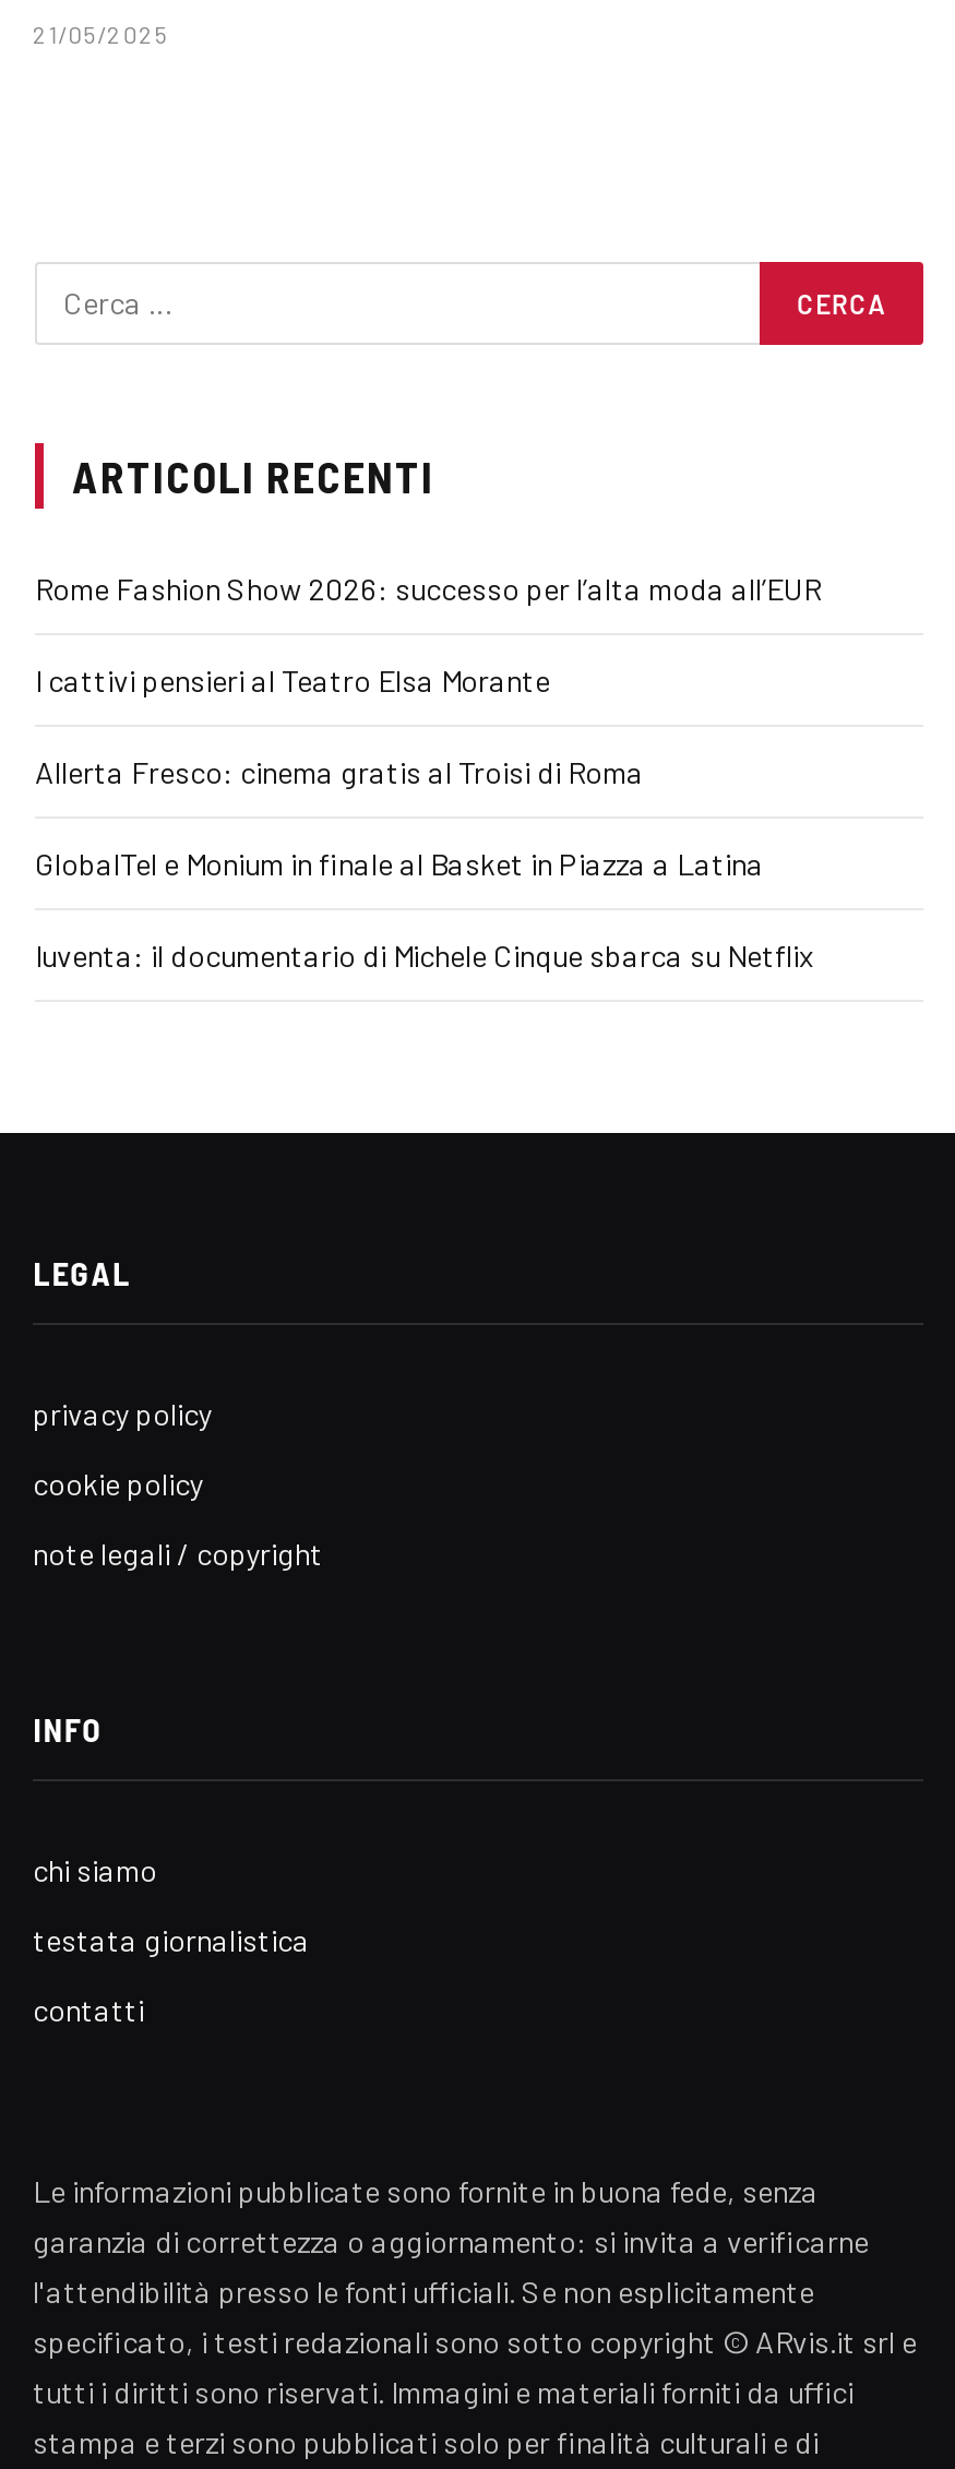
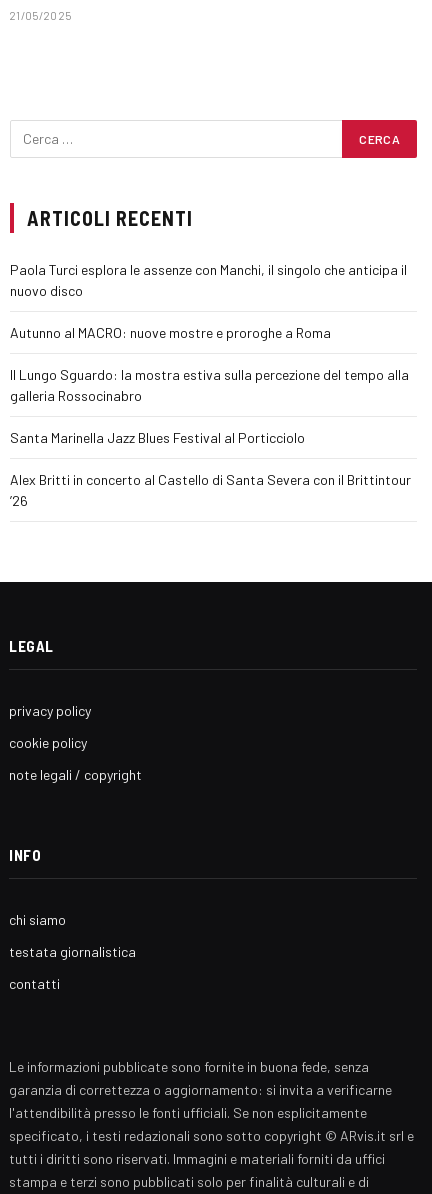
- Rome Fashion Show 2026: successo per l’alta moda all’EUR
+ Paola Turci esplora le assenze con Manchi, il singolo che anticipa il
+ nuovo disco

- I cattivi pensieri al Teatro Elsa Morante
+ Autunno al MACRO: nuove mostre e proroghe a Roma

- Allerta Fresco: cinema gratis al Troisi di Roma
+ Il Lungo Sguardo: la mostra estiva sulla percezione del tempo alla
+ galleria Rossocinabro

- GlobalTel e Monium in finale al Basket in Piazza a Latina
+ Santa Marinella Jazz Blues Festival al Porticciolo

- Iuventa: il documentario di Michele Cinque sbarca su Netflix
+ Alex Britti in concerto al Castello di Santa Severa con il Brittintour
+ ’26
